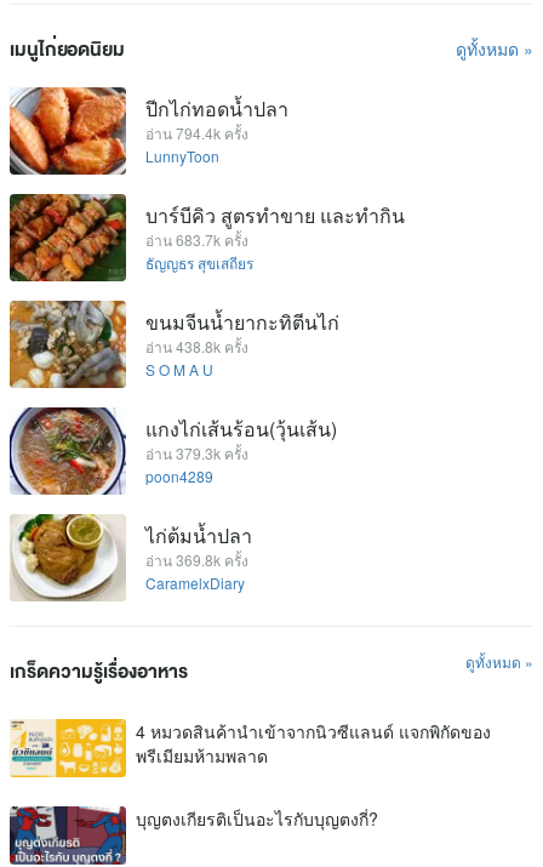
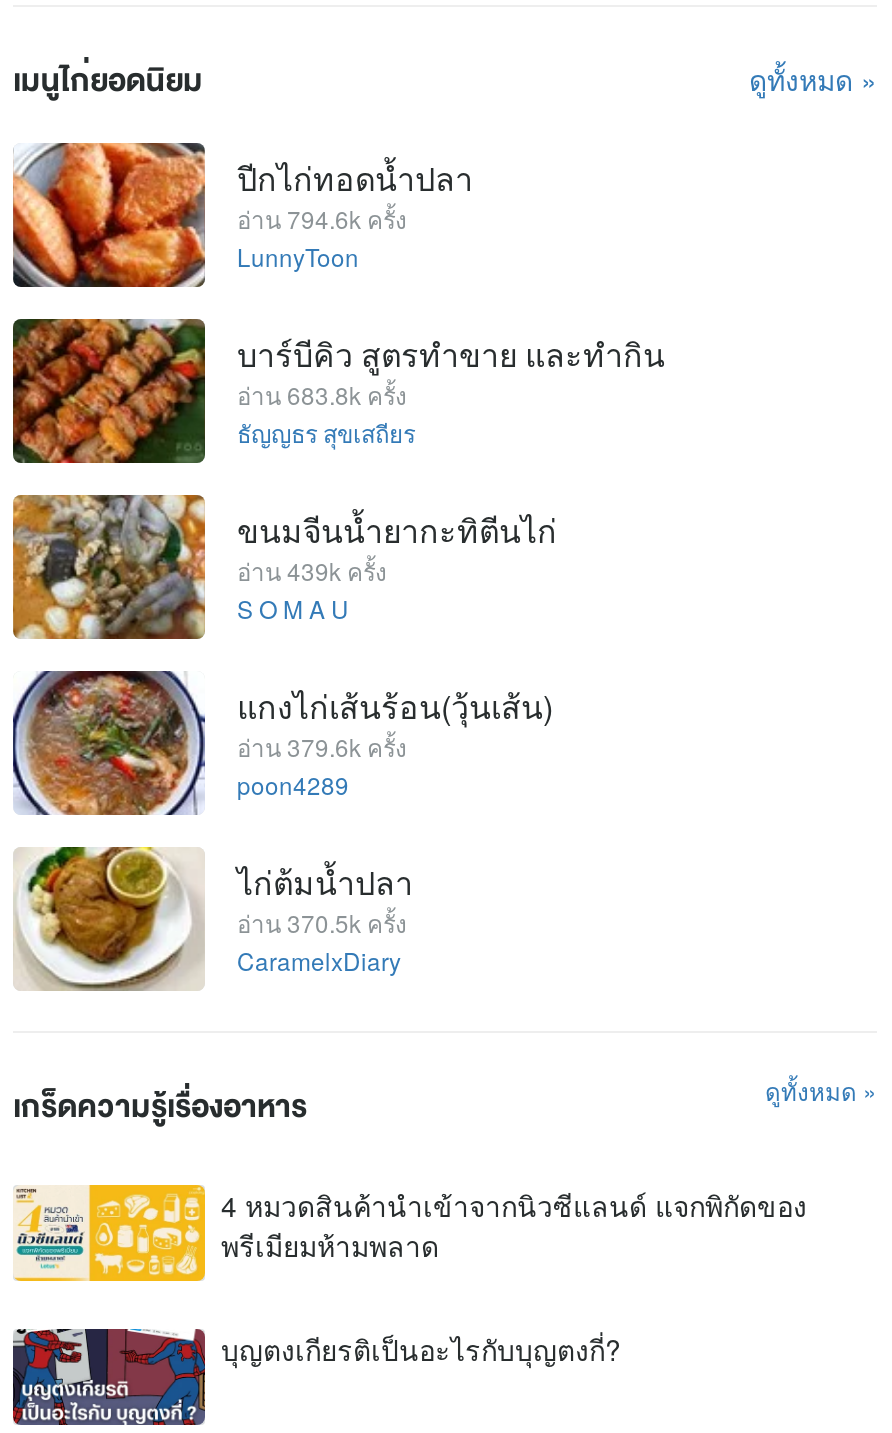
- อ่าน 794.4k ครั้ง
+ อ่าน 794.6k ครั้ง

- อ่าน 683.7k ครั้ง
+ อ่าน 683.8k ครั้ง

- อ่าน 438.8k ครั้ง
+ อ่าน 439k ครั้ง

- อ่าน 379.3k ครั้ง
+ อ่าน 379.6k ครั้ง

- อ่าน 369.8k ครั้ง
+ อ่าน 370.5k ครั้ง
